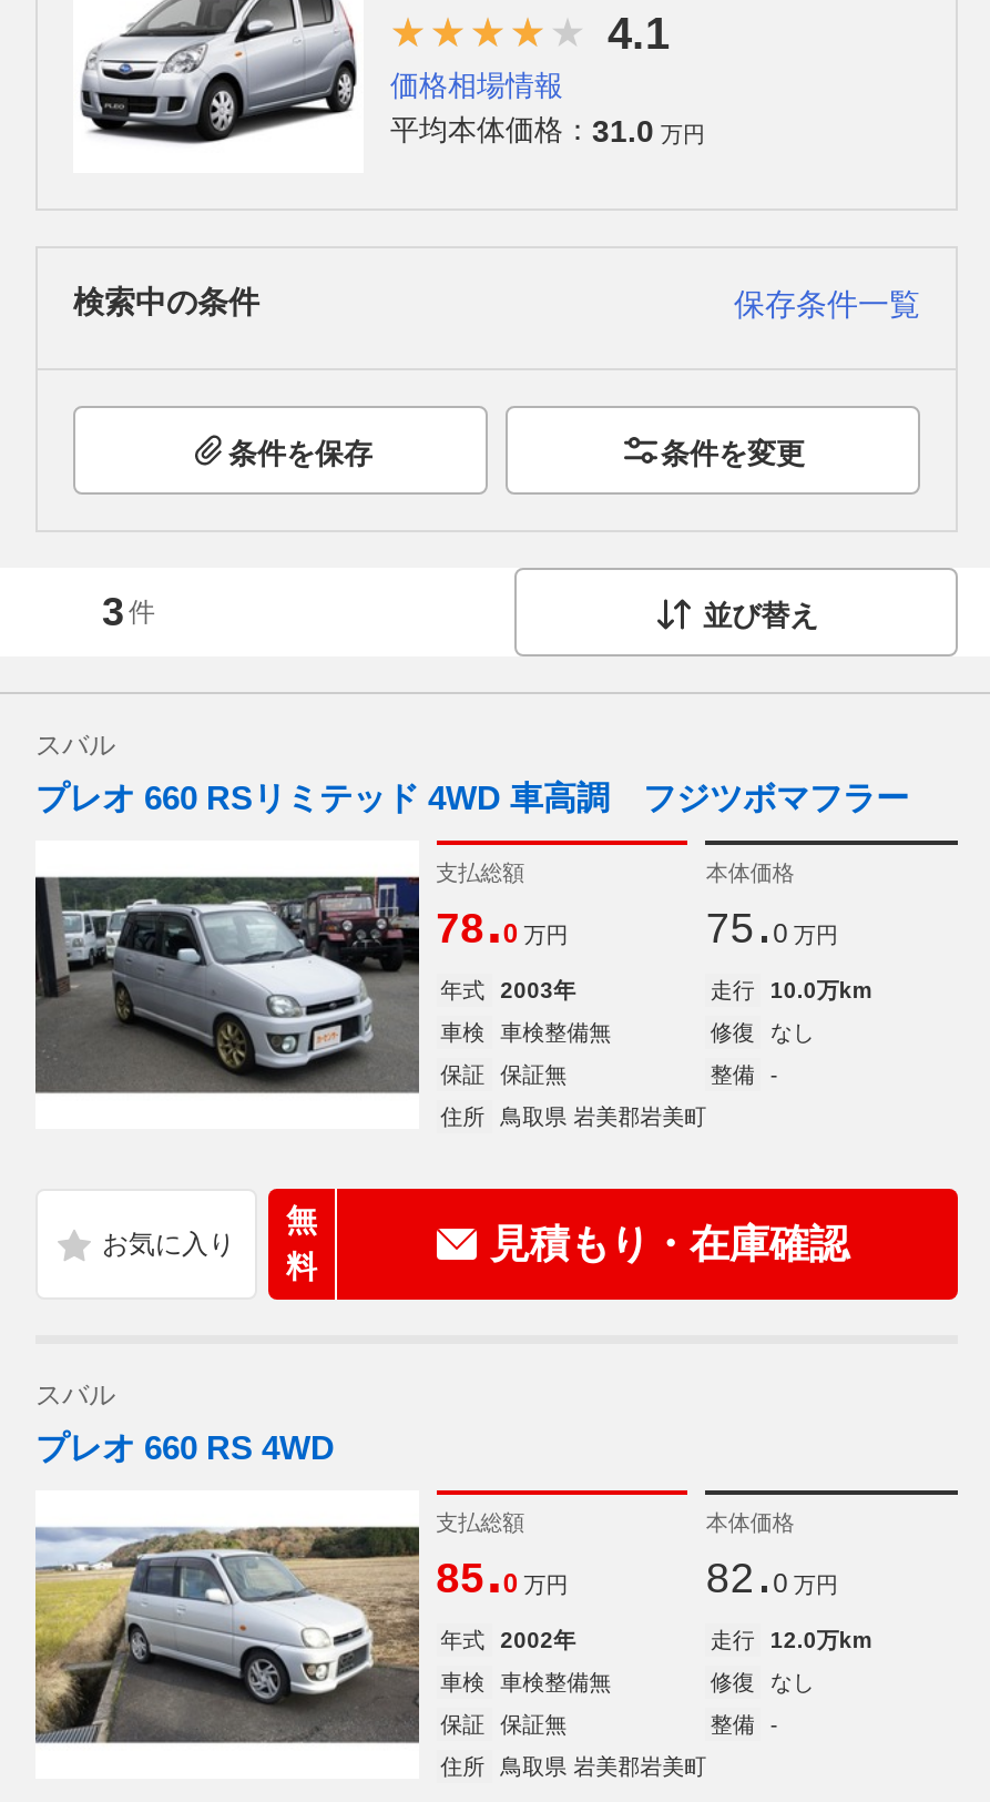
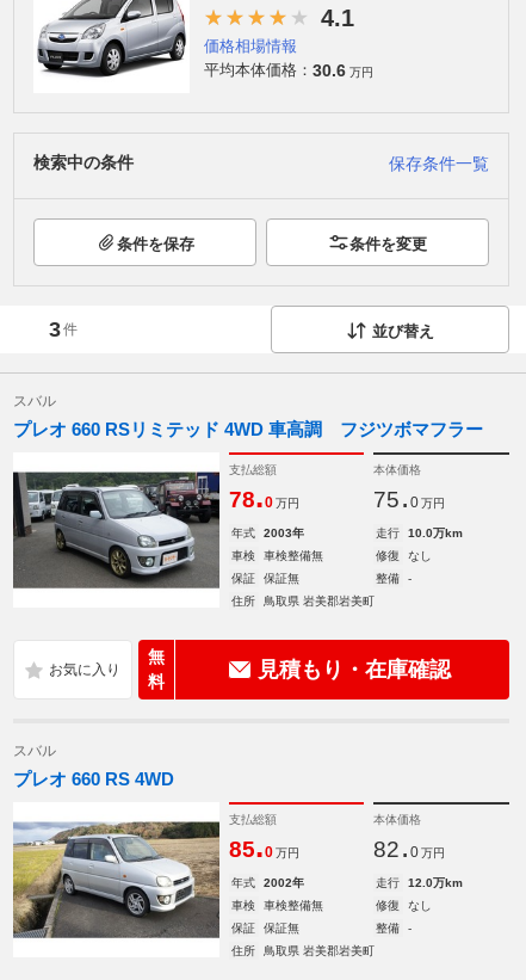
- 平均本体価格：31.0 万円
+ 平均本体価格：30.6 万円
